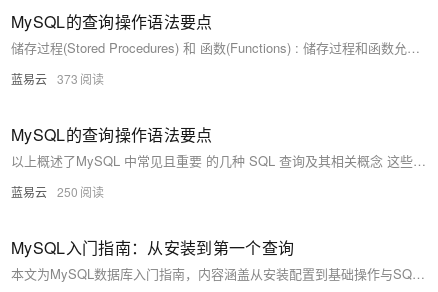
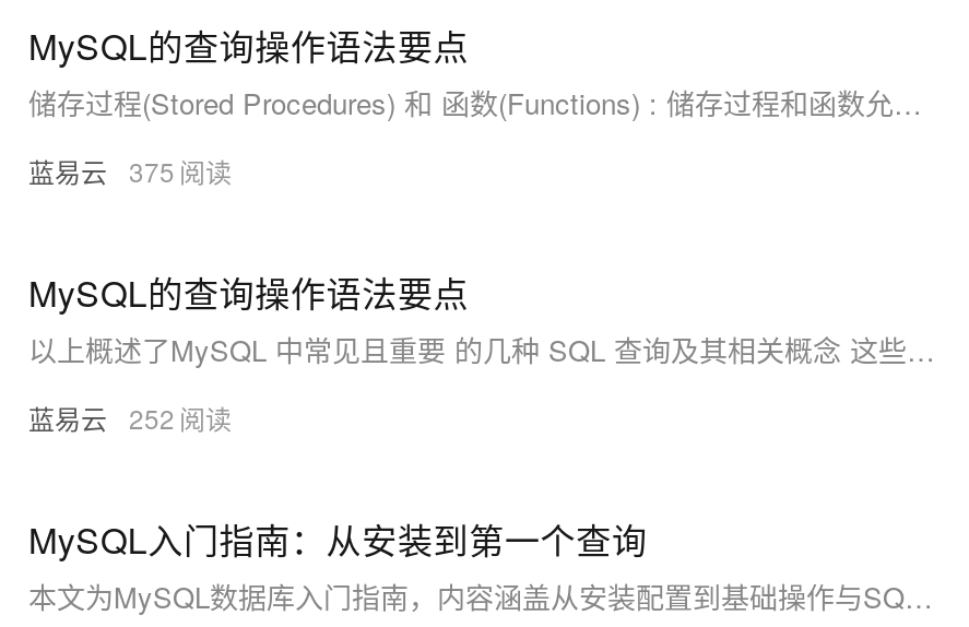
- 蓝易云 373
+ 蓝易云 375

- 蓝易云 250
+ 蓝易云 252
